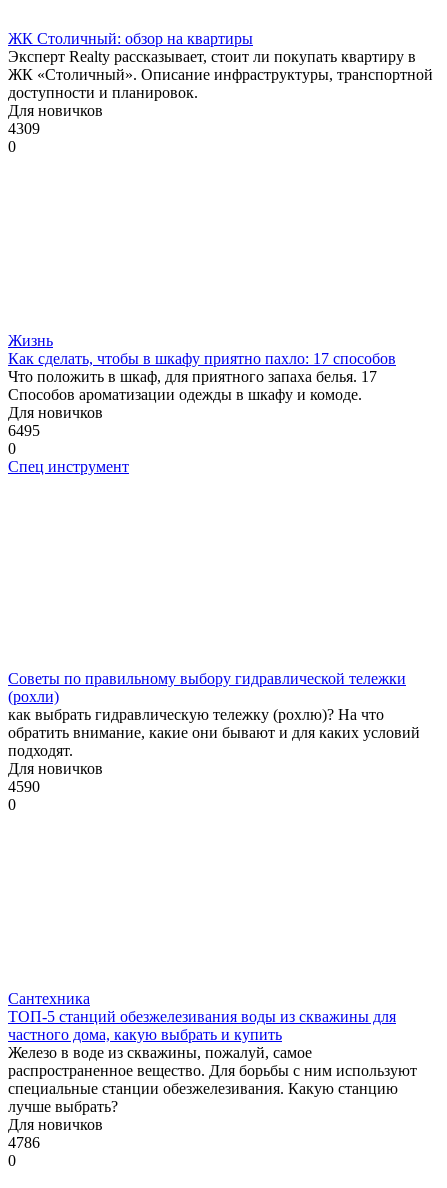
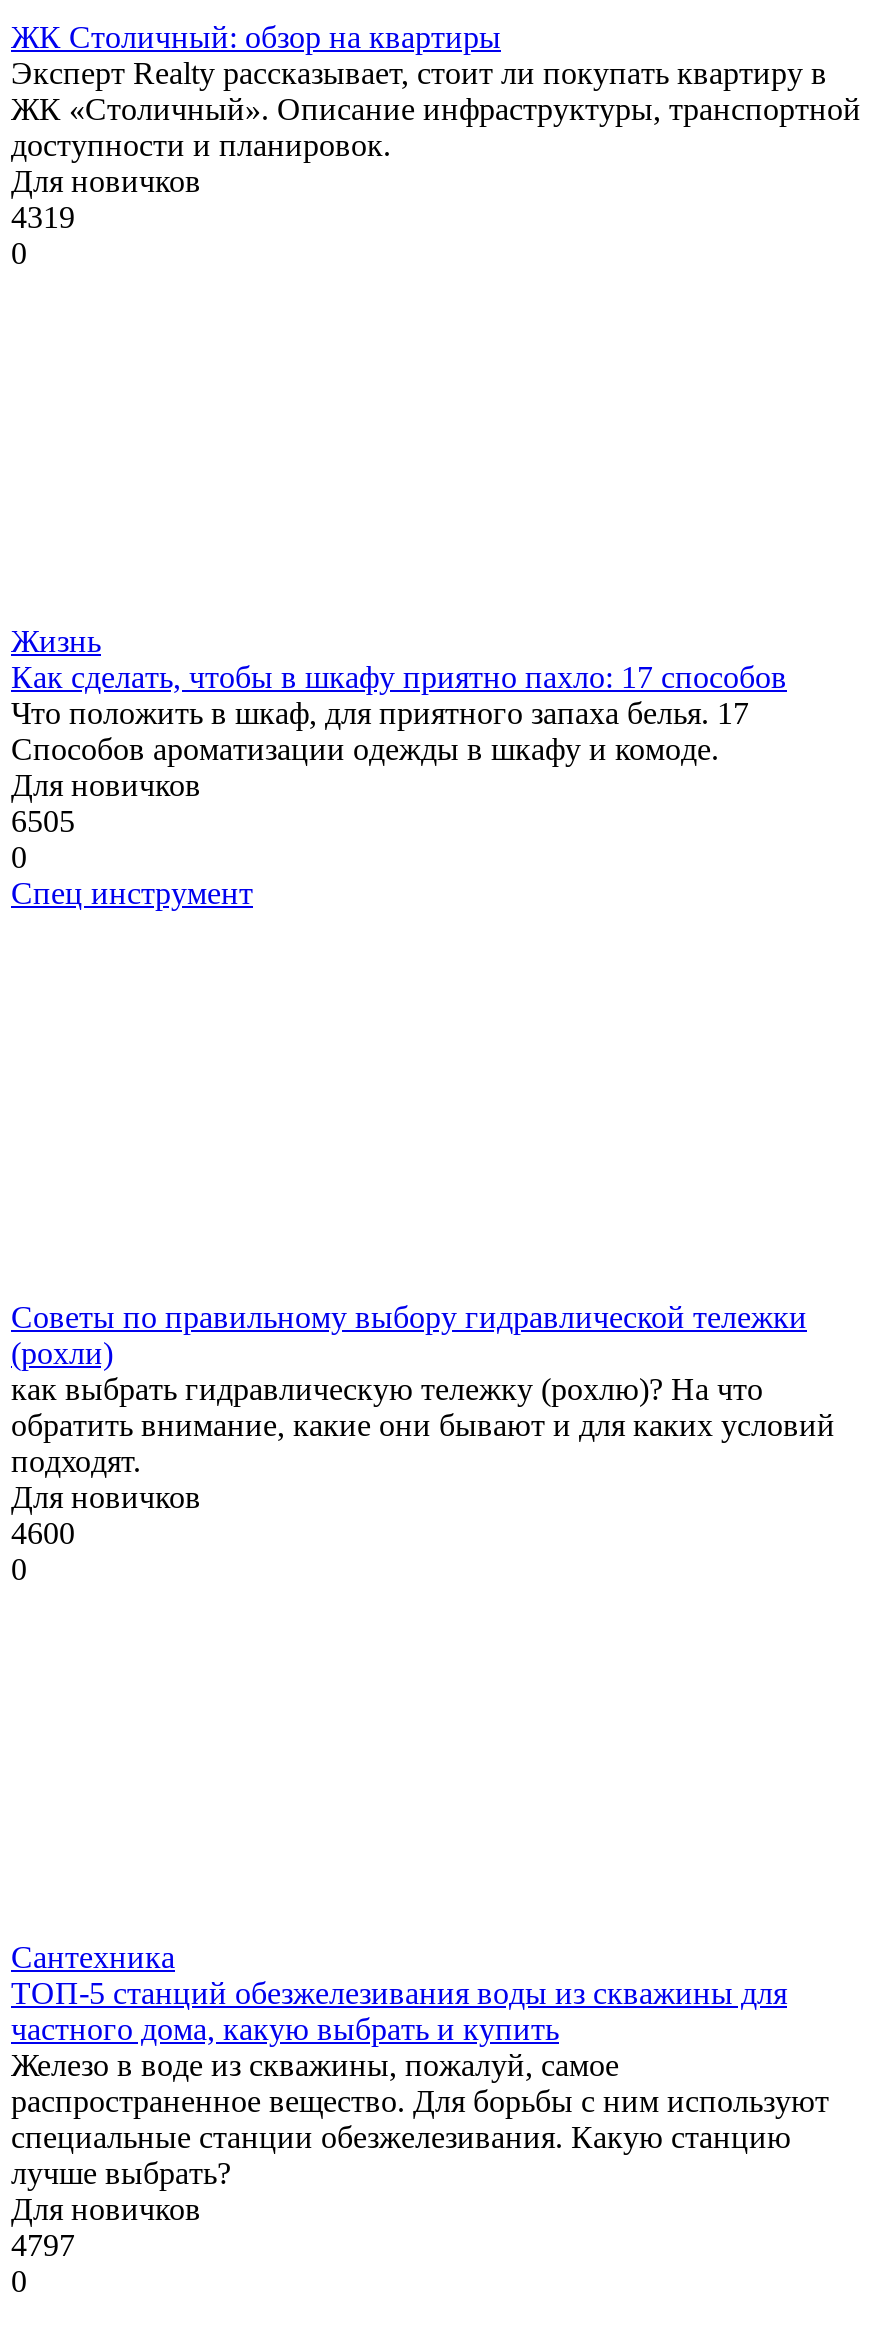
- 4309
+ 4319

- 6495
+ 6505

- 4590
+ 4600

- 4786
+ 4797
